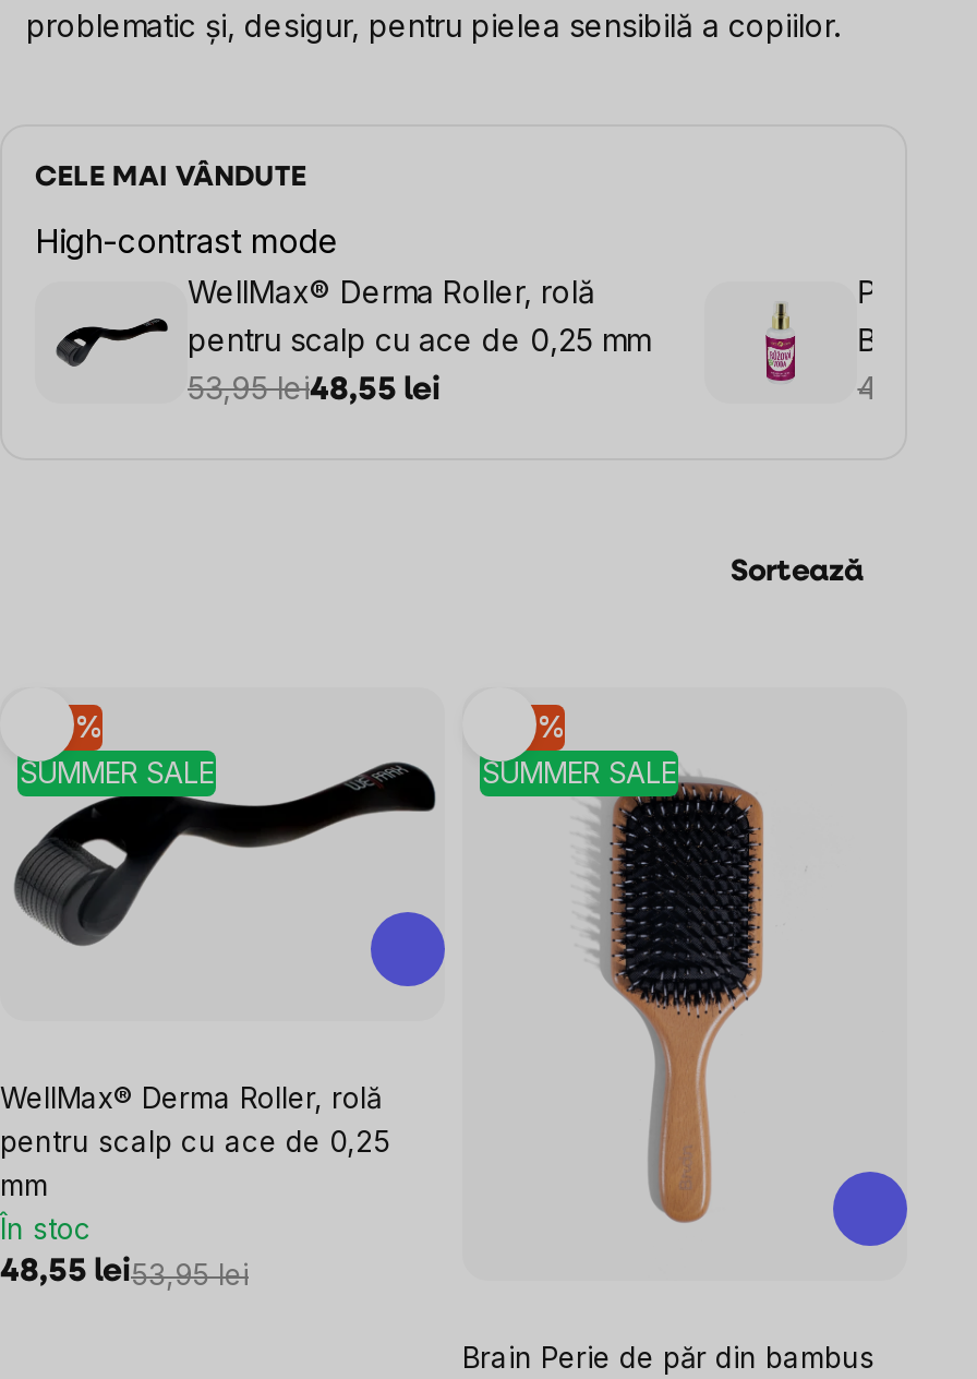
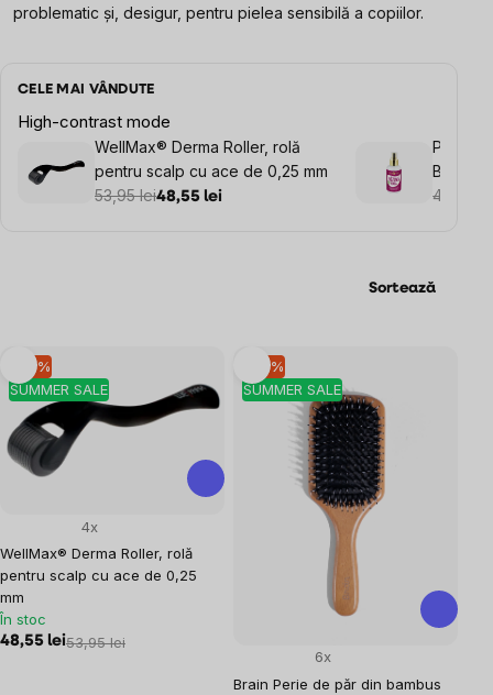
+ 4x

+ 6x
